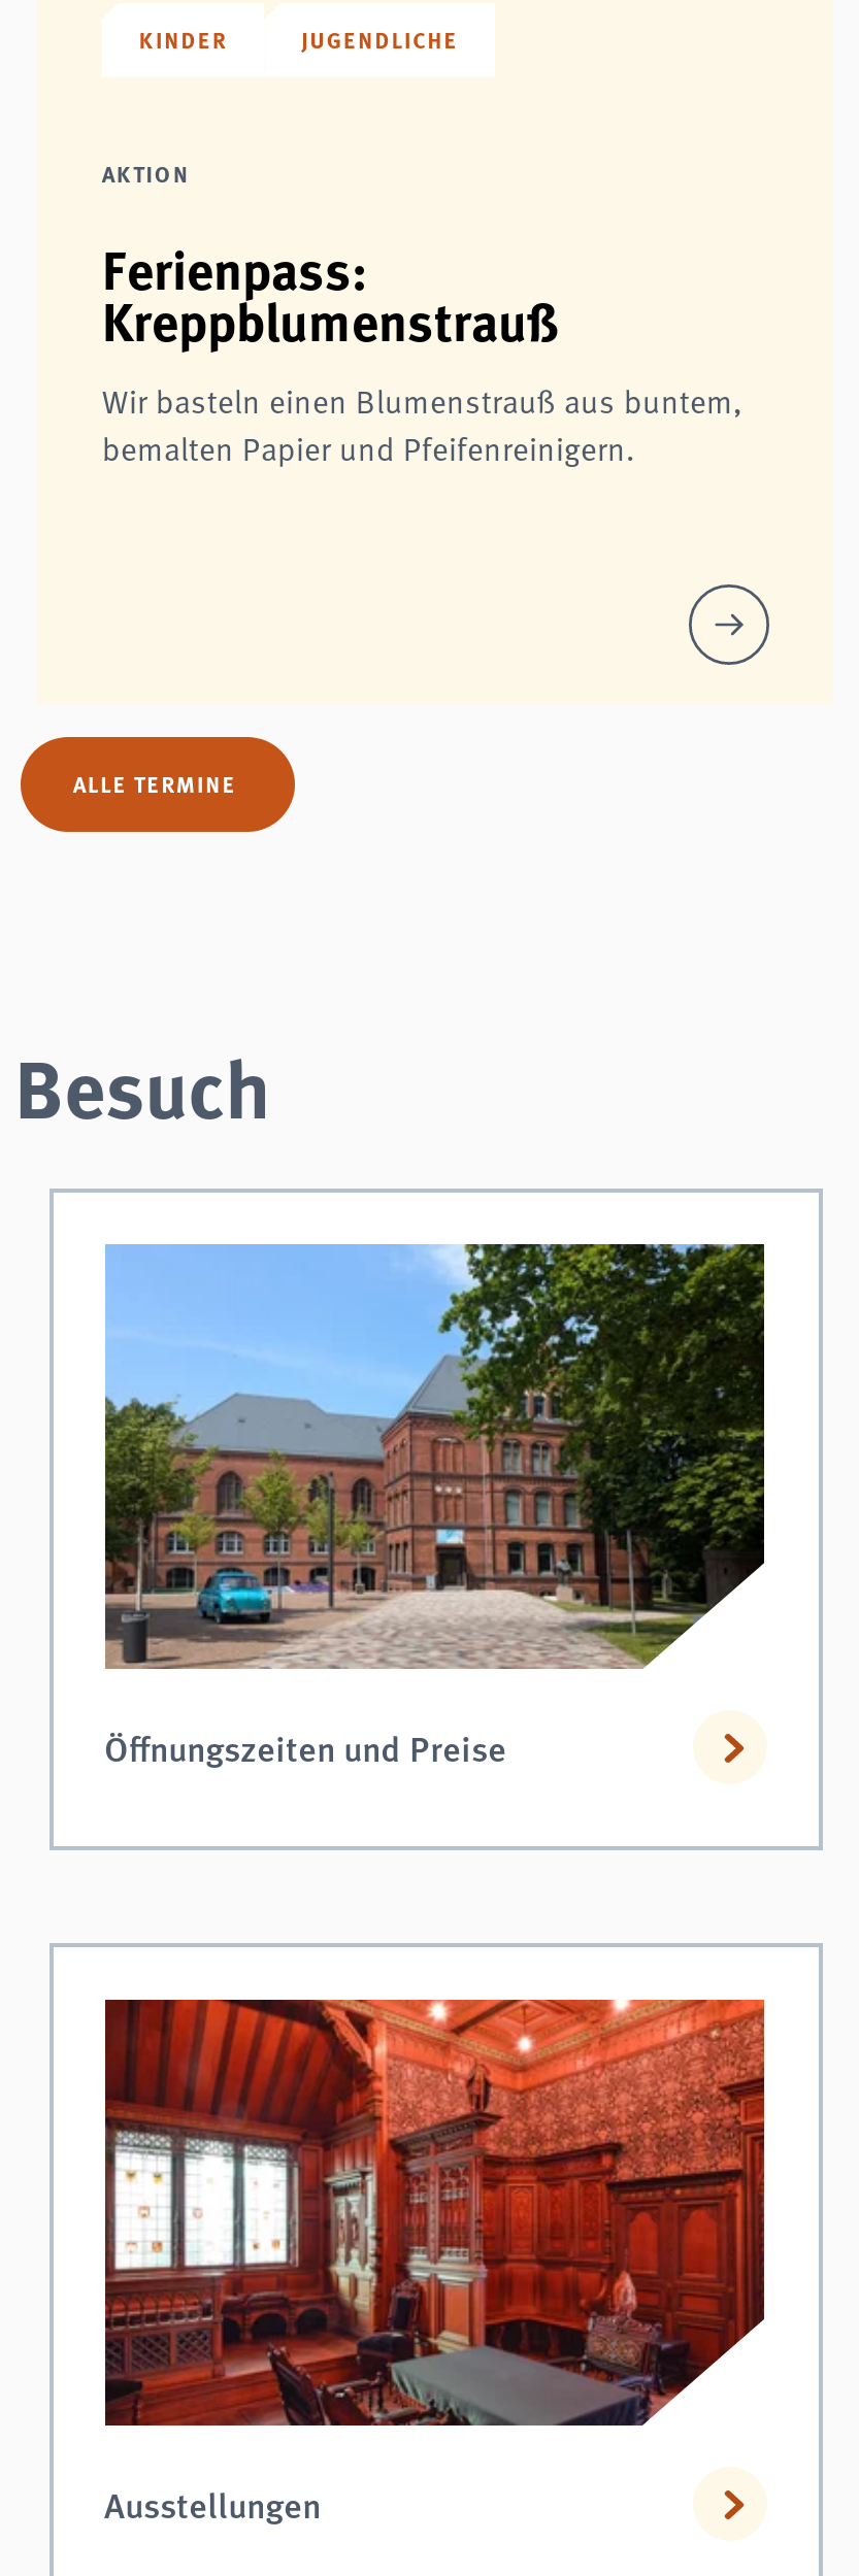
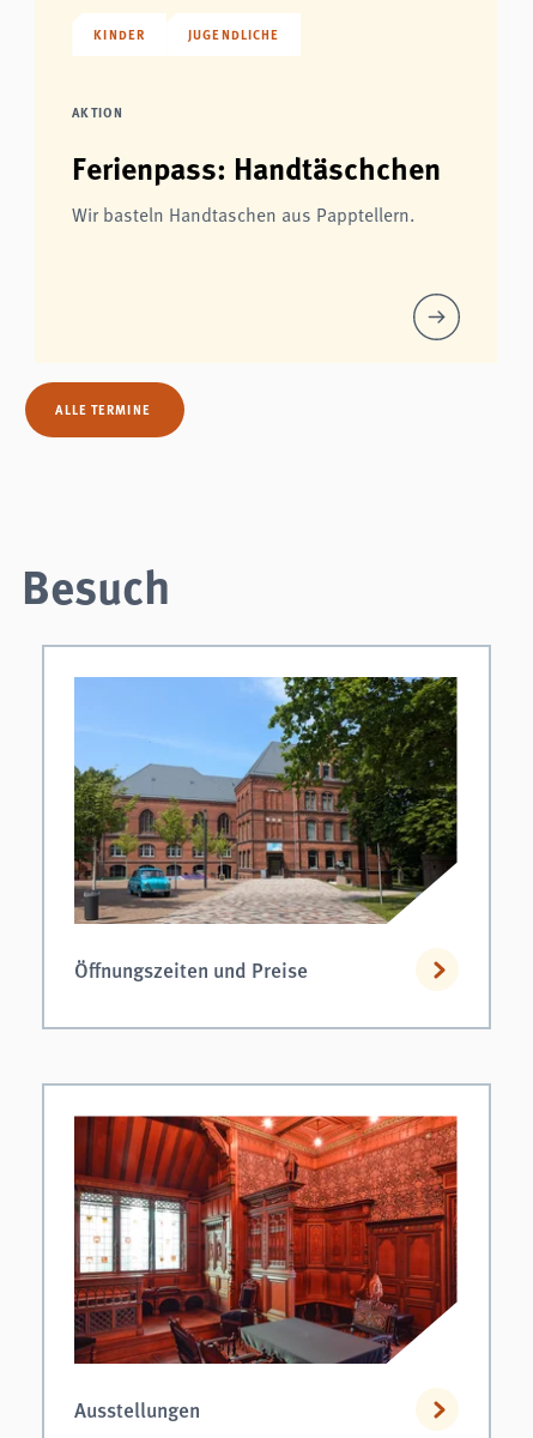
- Ferienpass:
- Kreppblumenstrauß
- Wir basteln einen Blumenstrauß aus buntem,
- bemalten Papier und Pfeifenreinigern.
+ Ferienpass: Handtäschchen
+ Wir basteln Handtaschen aus Papptellern.
